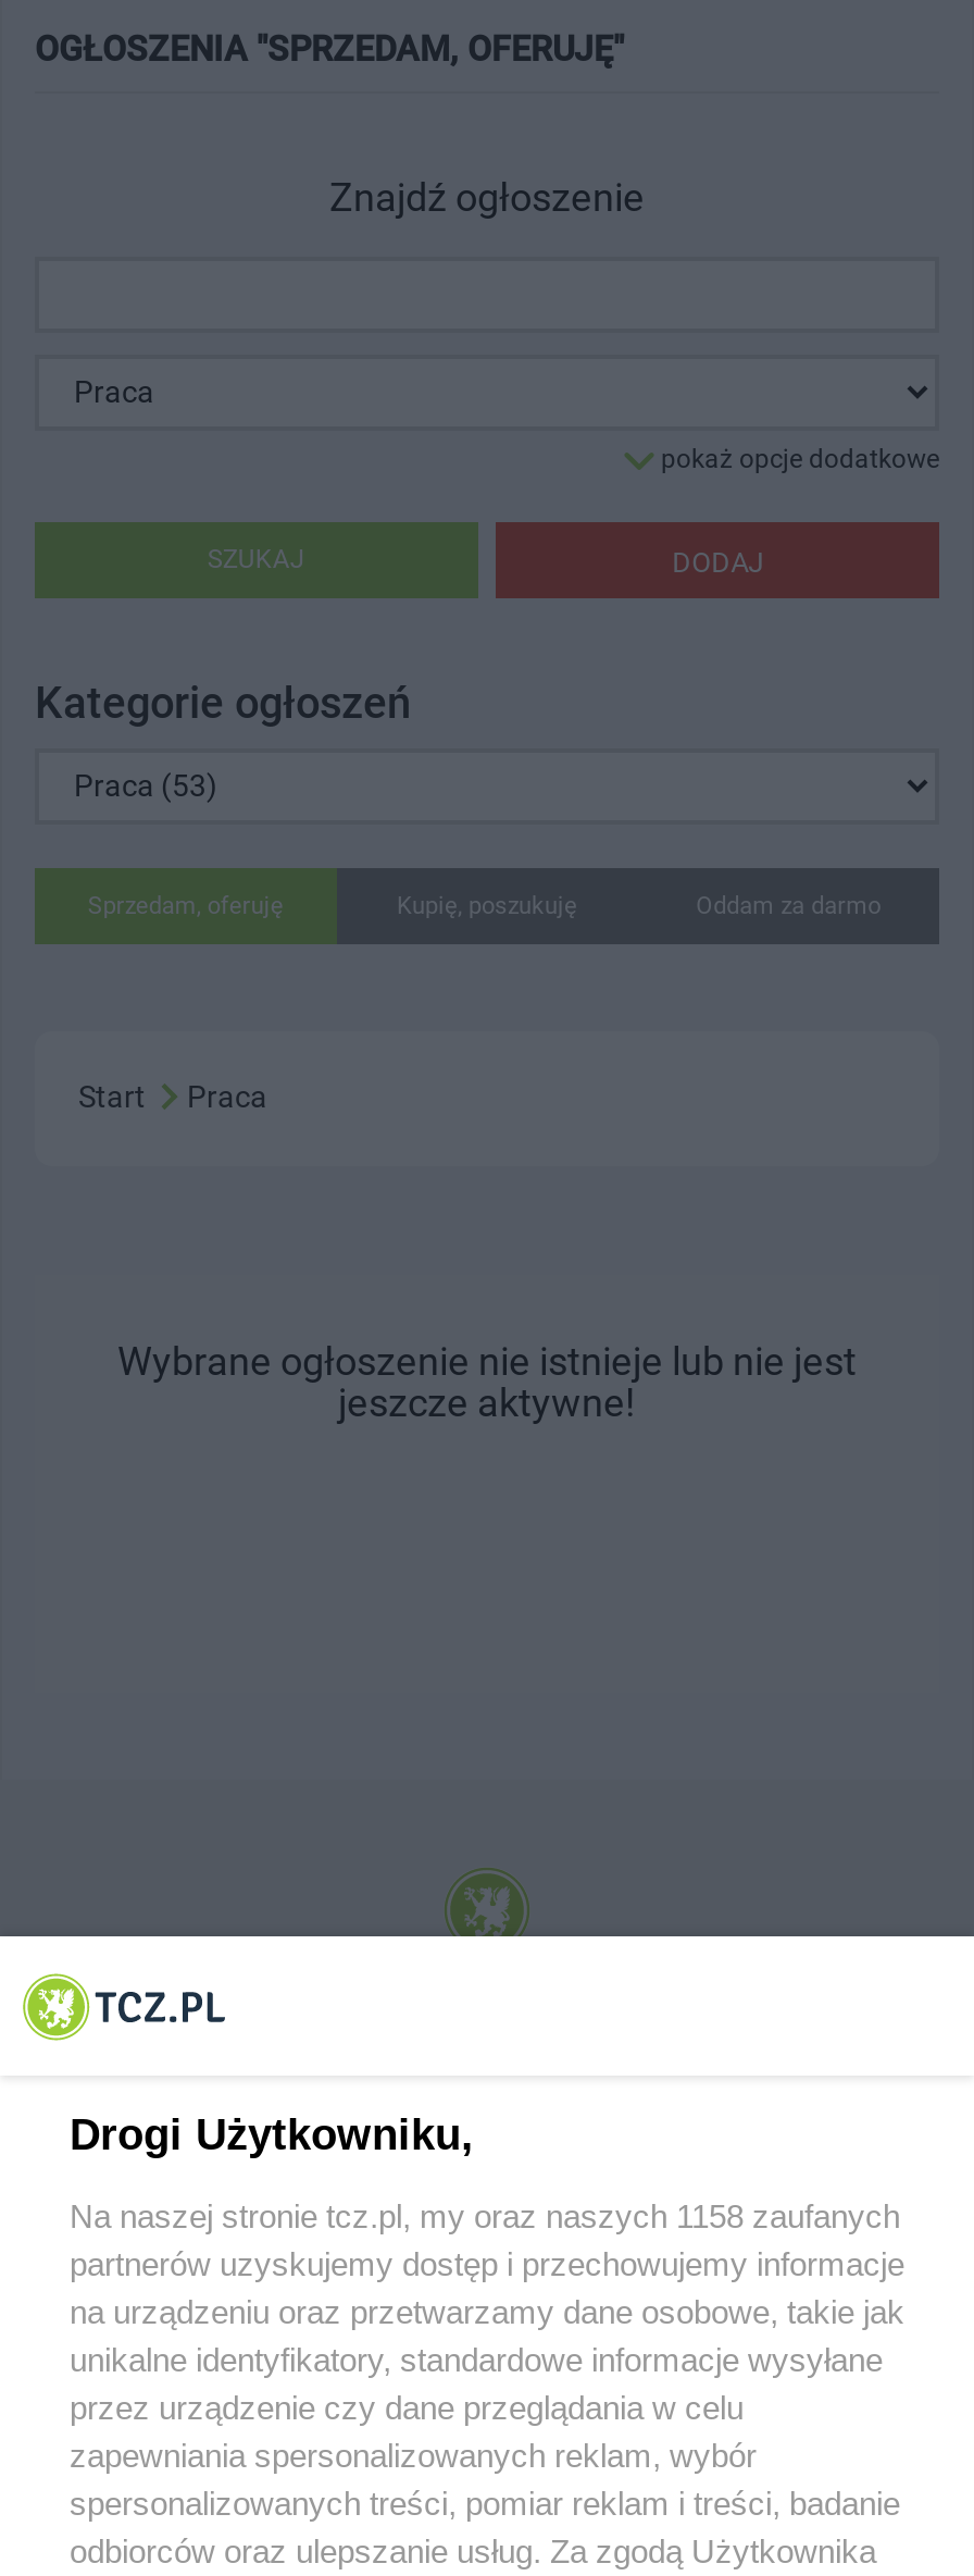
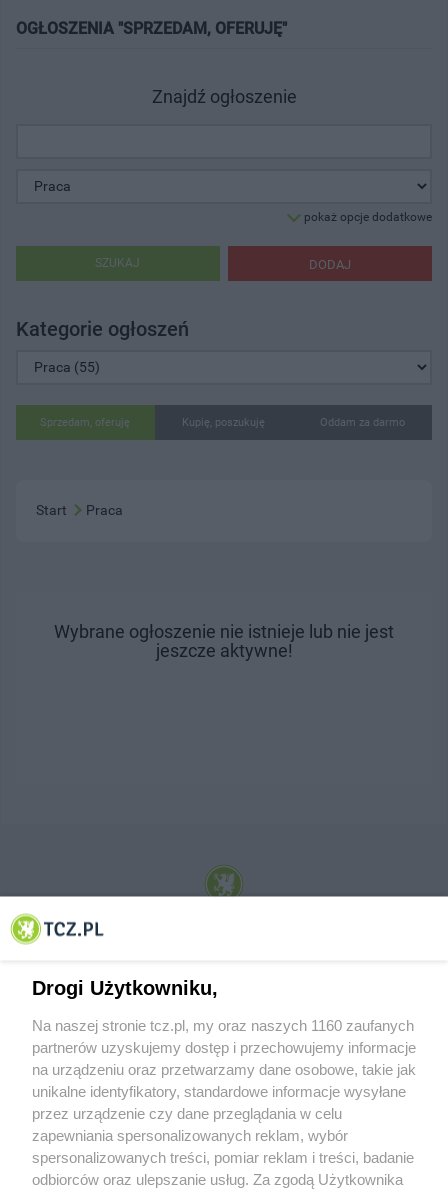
- Na naszej stronie tcz.pl, my oraz naszych 1158 zaufanych
+ Na naszej stronie tcz.pl, my oraz naszych 1160 zaufanych
